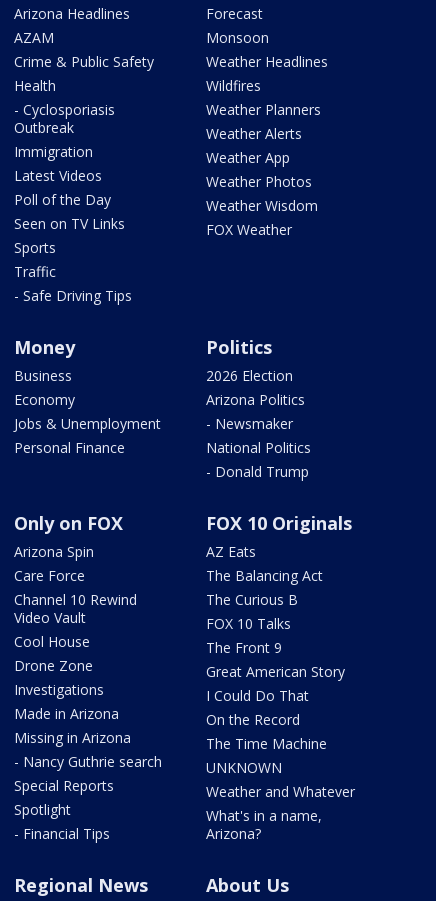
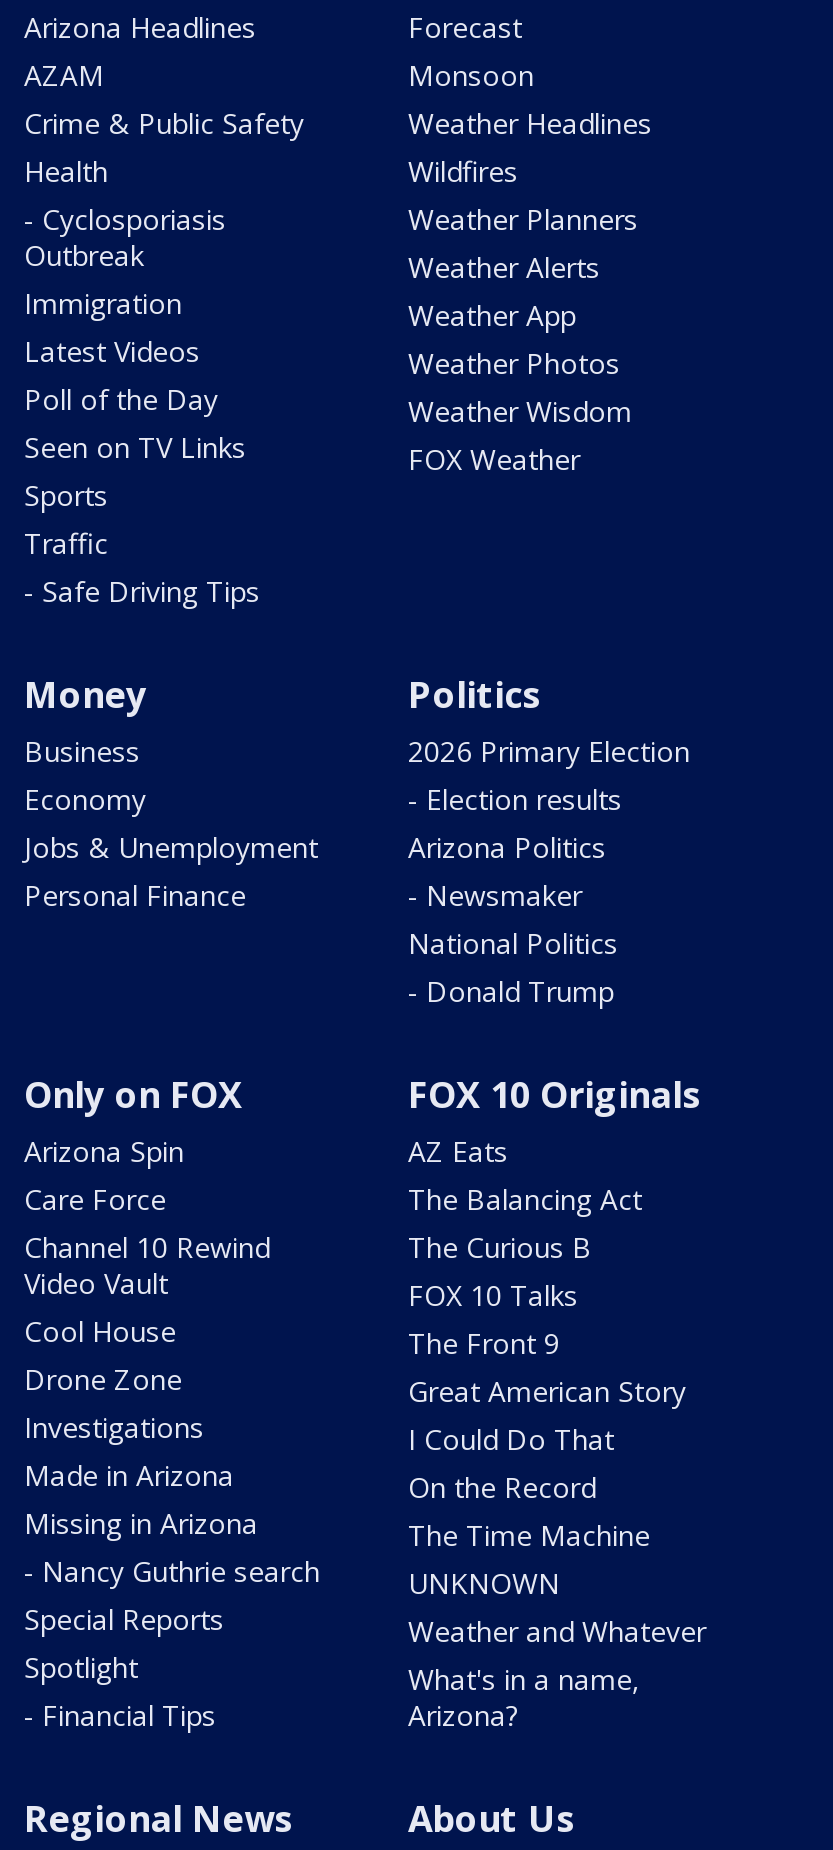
- 2026 Election
+ 2026 Primary Election
+ - Election results
